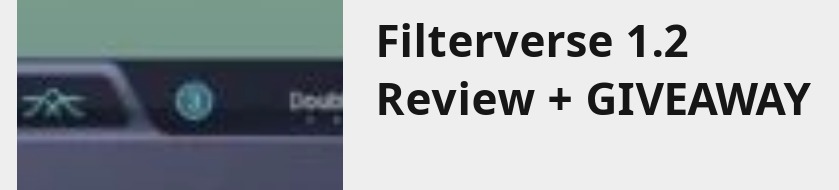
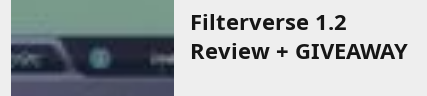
- [image]
+ [image]
